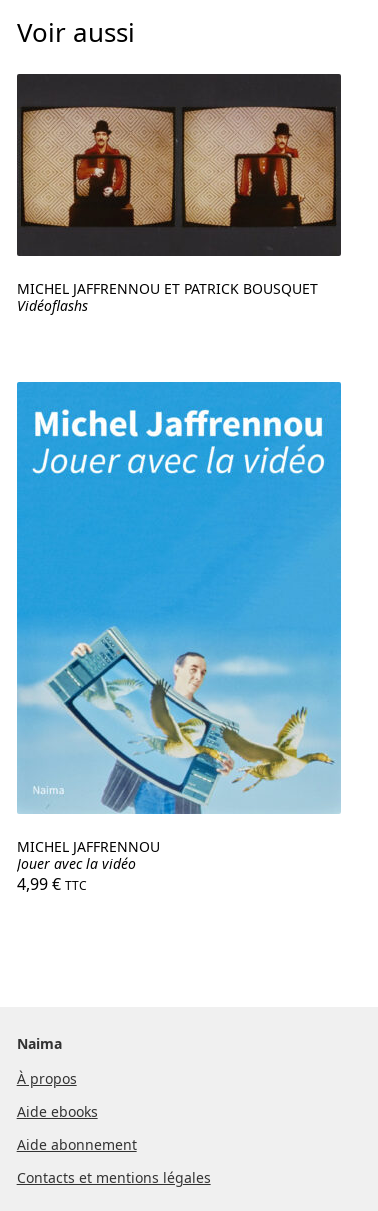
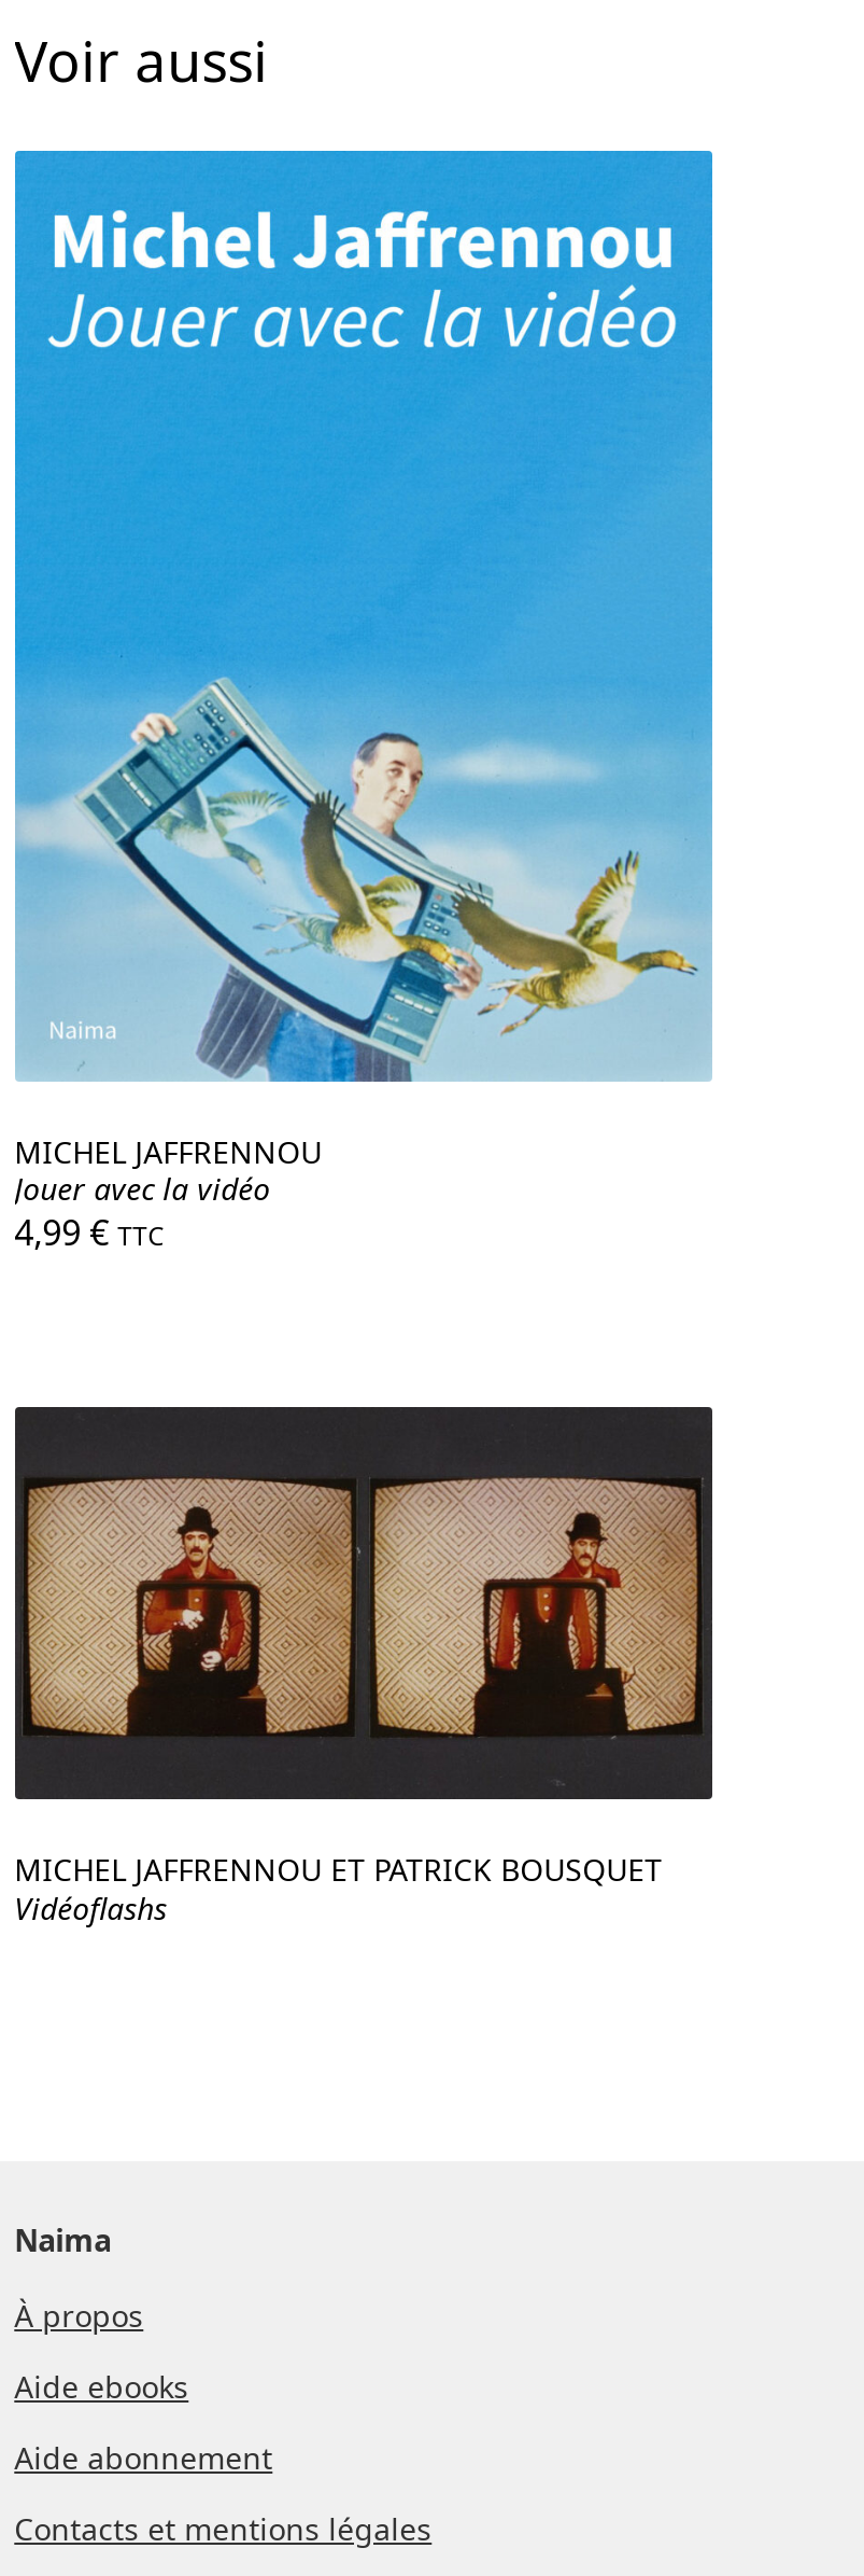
moved down: [image] | MICHEL JAFFRENNOU ET PATRICK BOUSQUET | Vidéoflashs

moved up: [image] | MICHEL JAFFRENNOU | Jouer avec la vidéo | 4,99 € TTC
